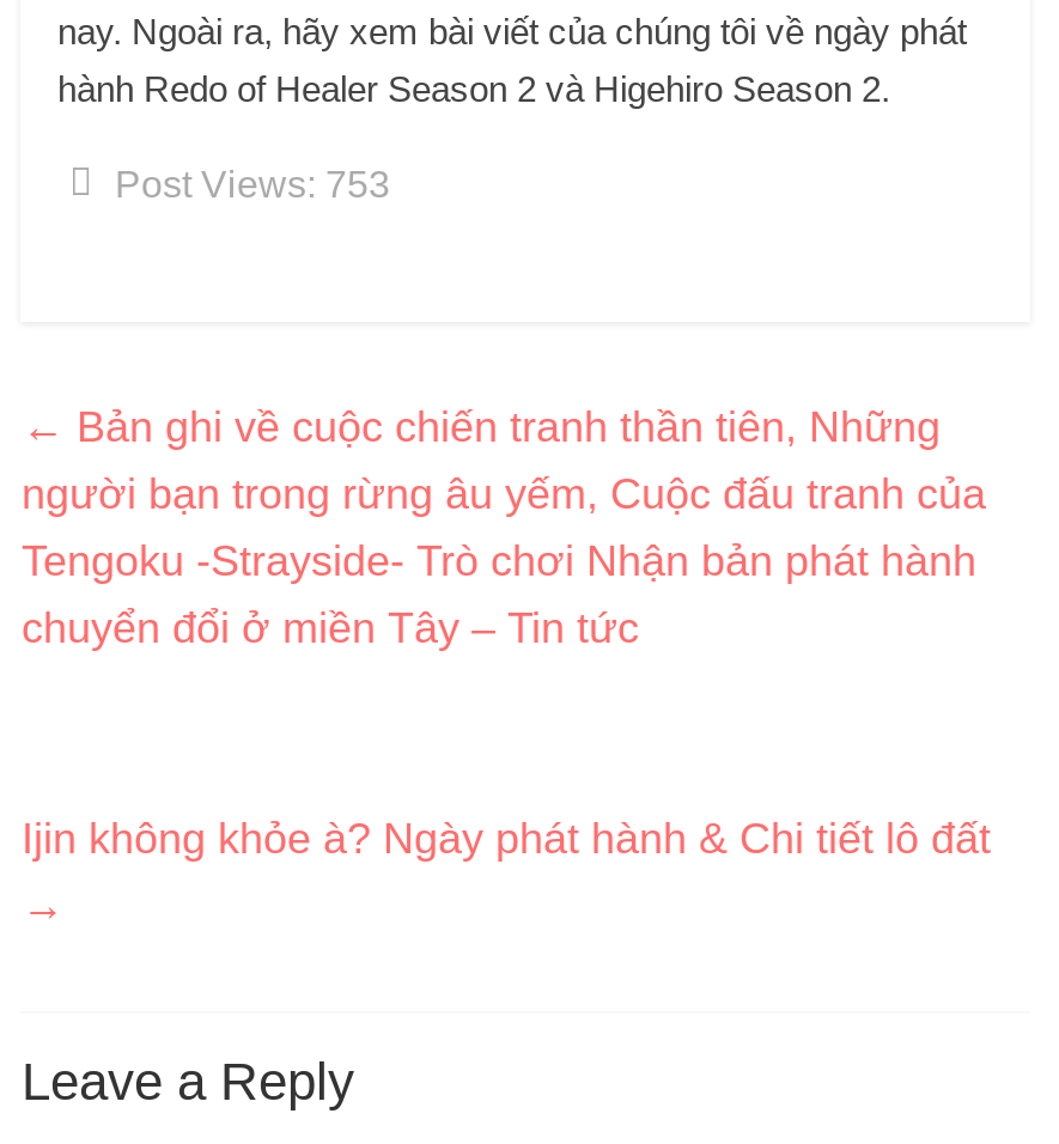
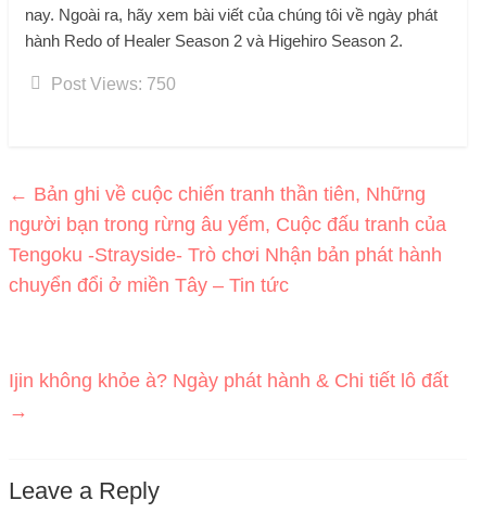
- Post Views: 753
+ Post Views: 750
